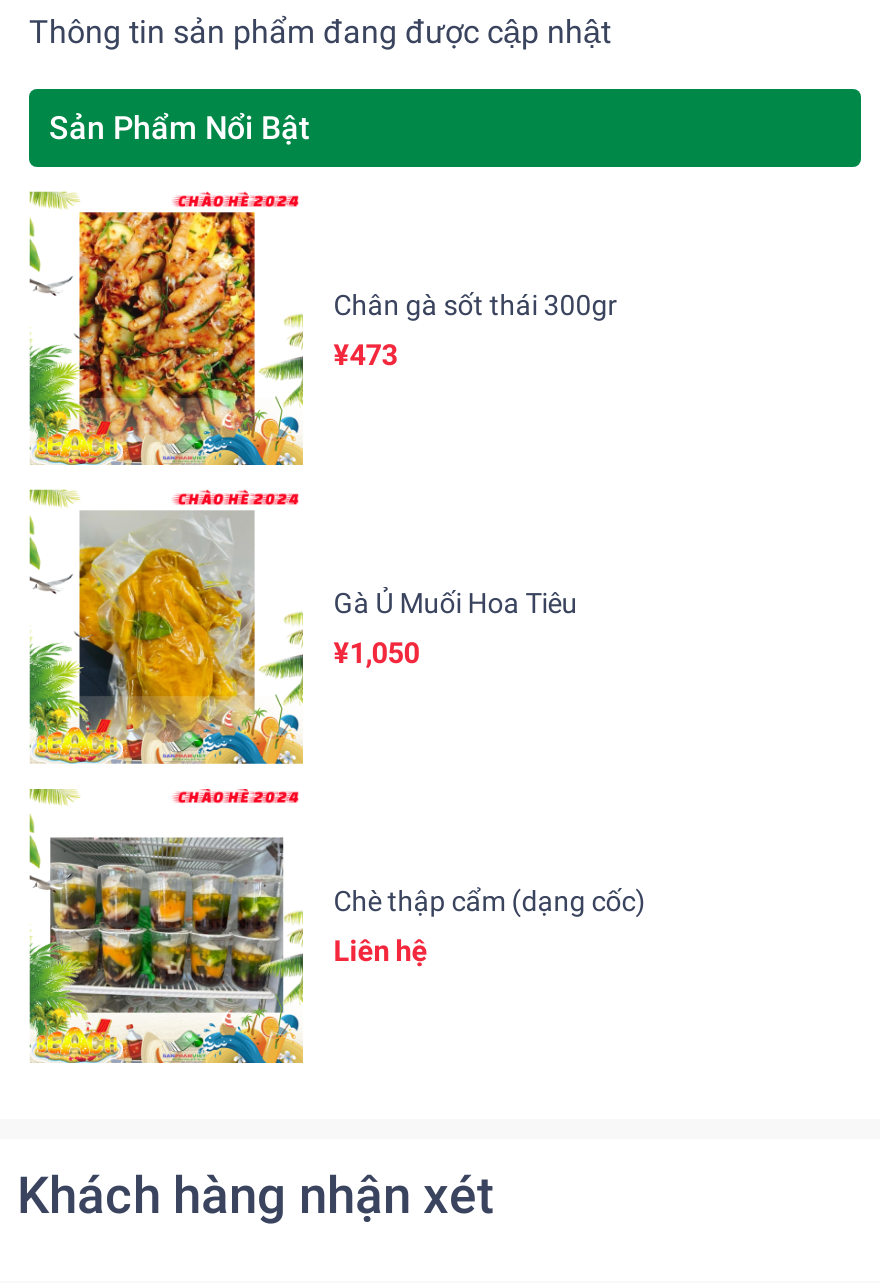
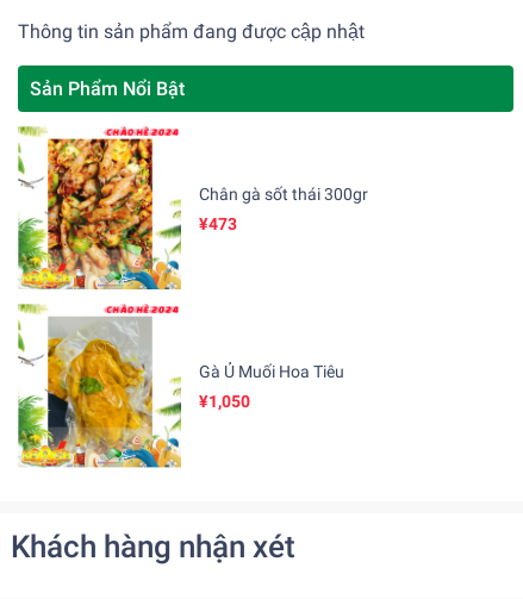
- [image]
- Chè thập cẩm (dạng cốc)
- Liên hệ
